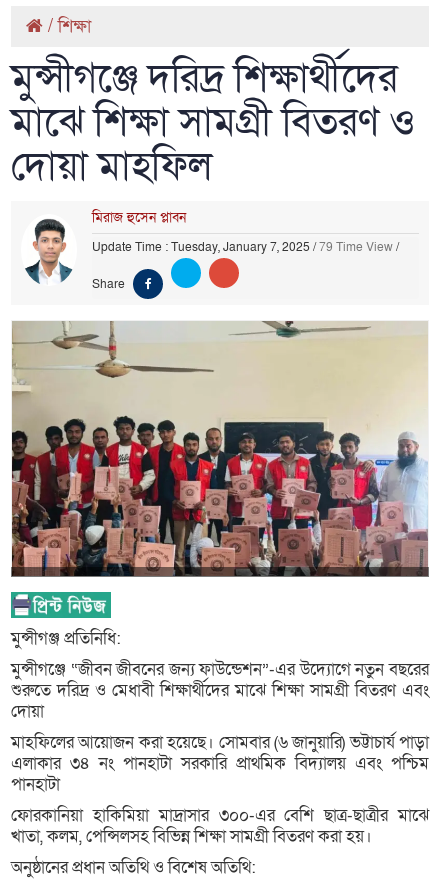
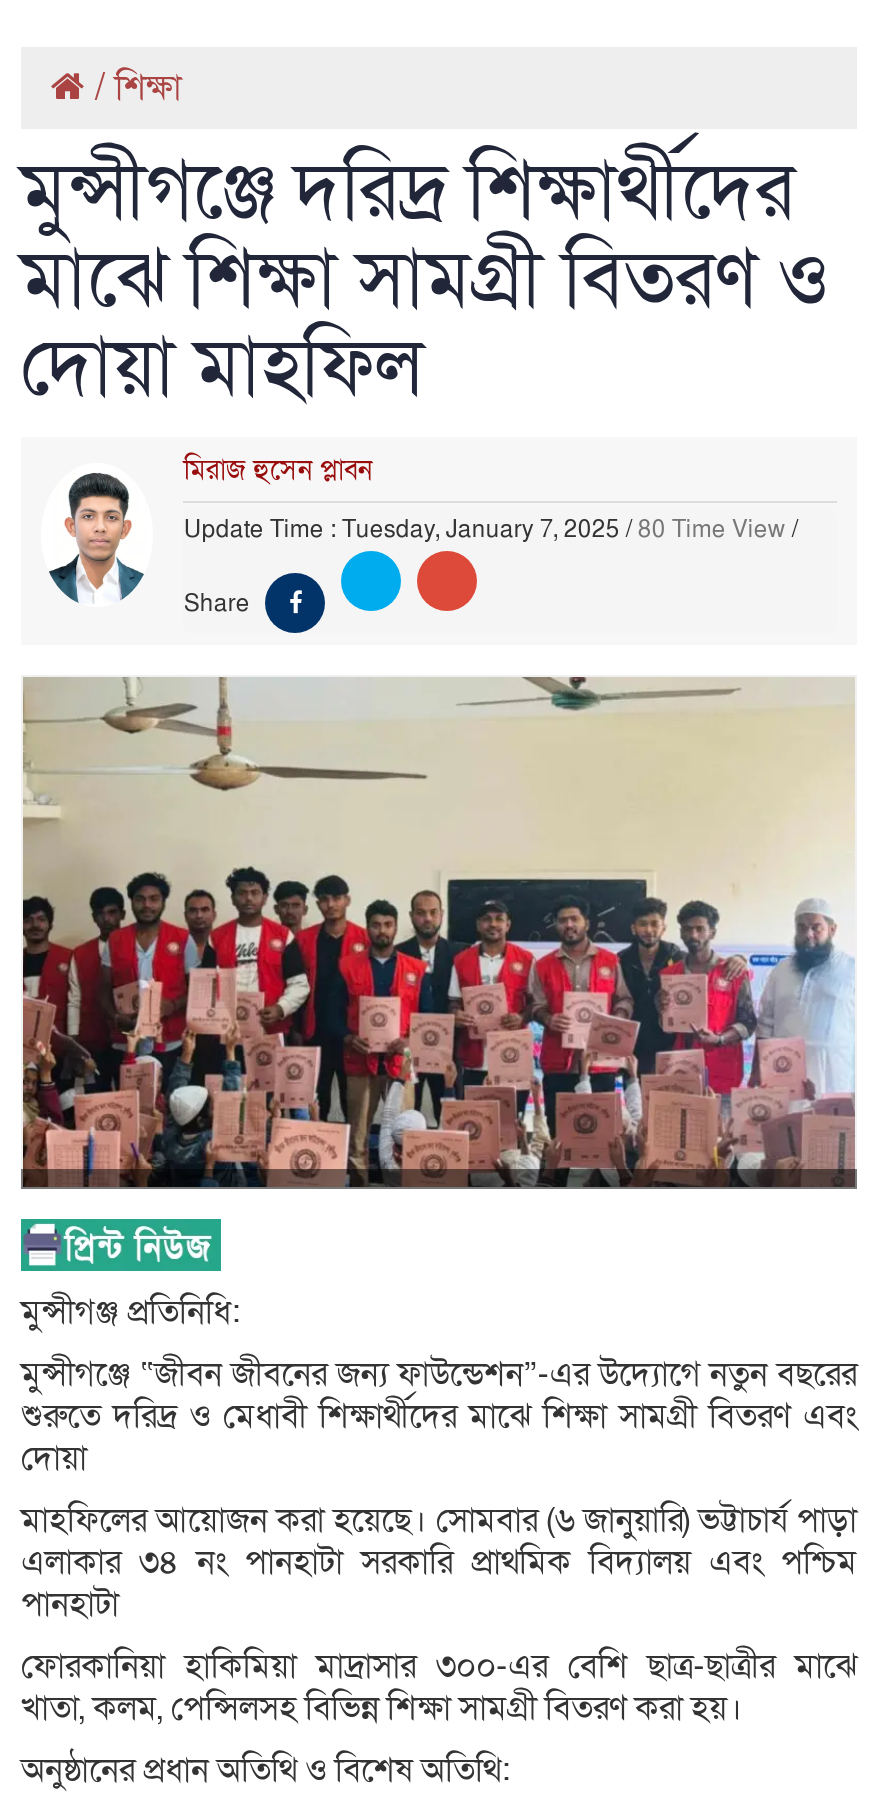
- Update Time : Tuesday, January 7, 2025 / 79 Time View /
+ Update Time : Tuesday, January 7, 2025 / 80 Time View /
